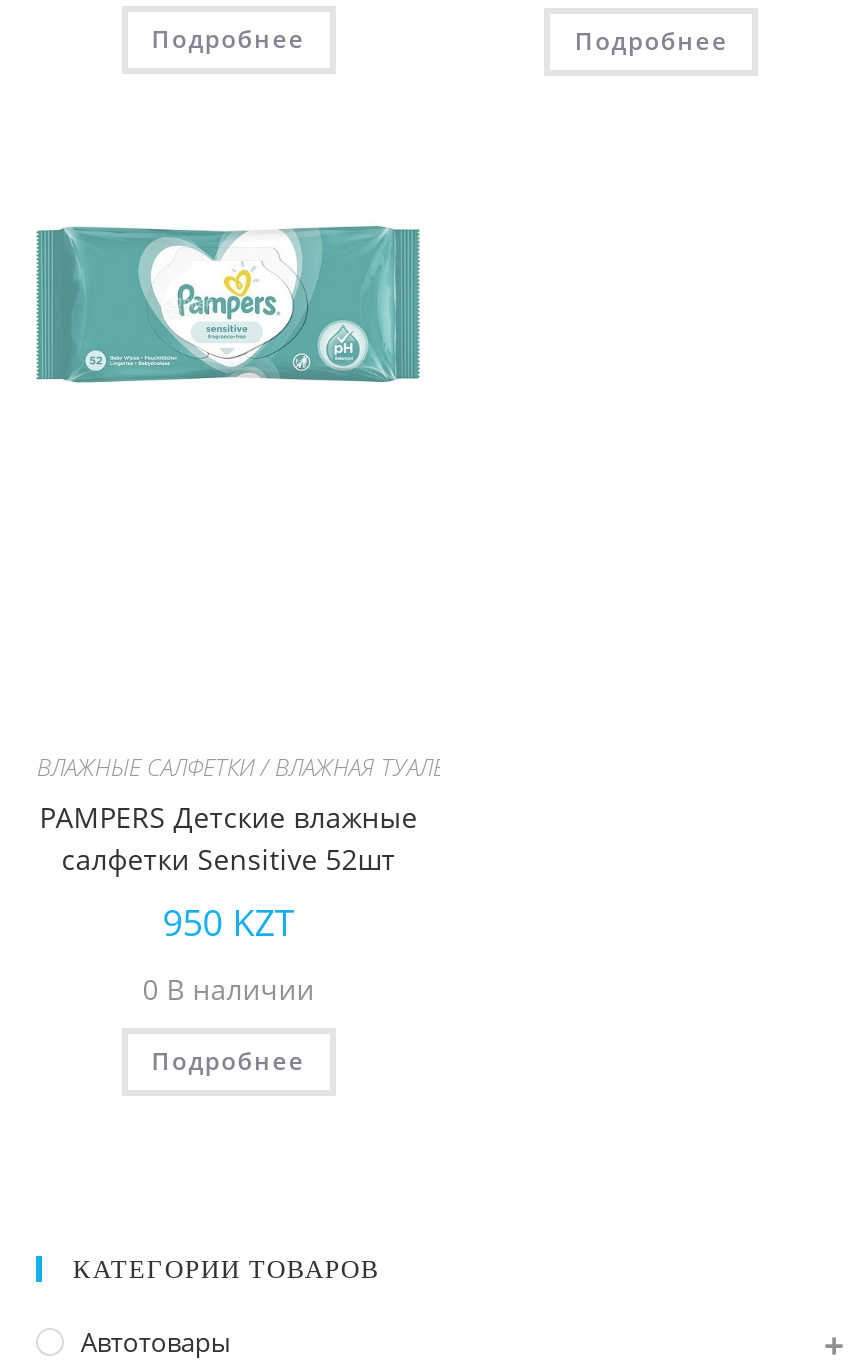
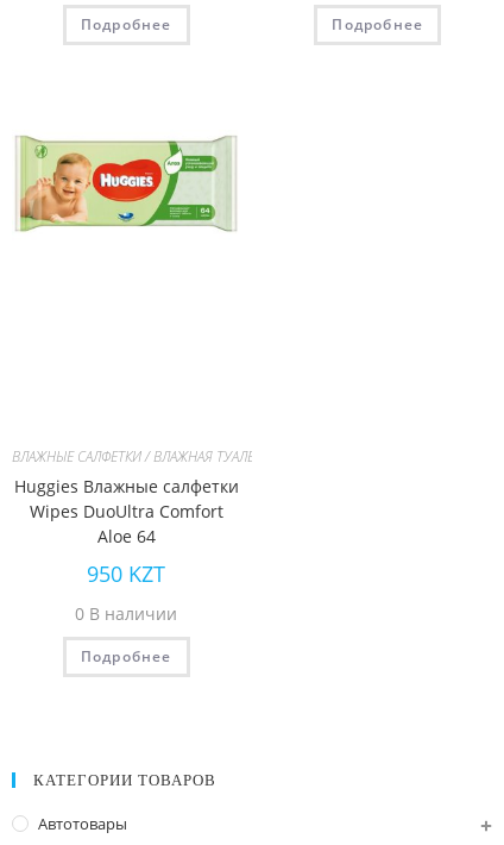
- [image]
+ [image]

- PAMPERS Детские влажные
- салфетки Sensitive 52шт
+ Huggies Влажные салфетки
+ Wipes DuoUltra Comfort
+ Aloe 64
